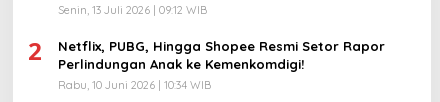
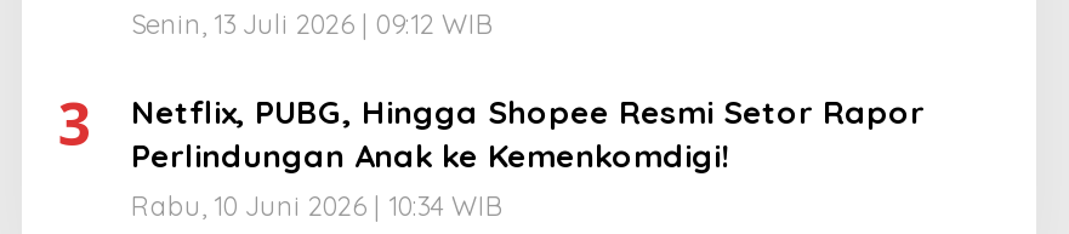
- 2 Netflix, PUBG, Hingga Shopee Resmi Setor Rapor Perlindungan Anak ke Kemenkomdigi!
+ 3 Netflix, PUBG, Hingga Shopee Resmi Setor Rapor Perlindungan Anak ke Kemenkomdigi!
